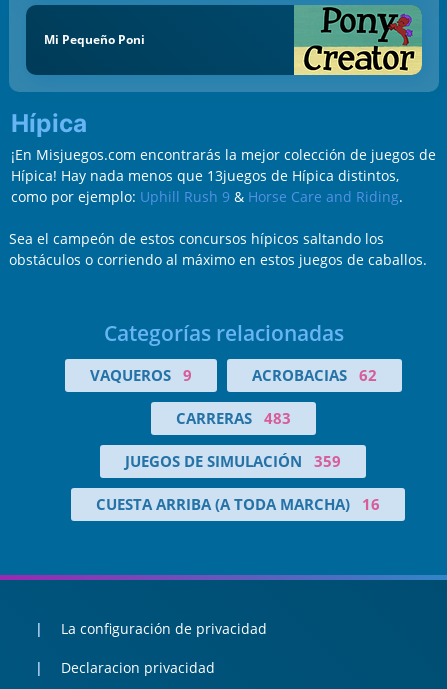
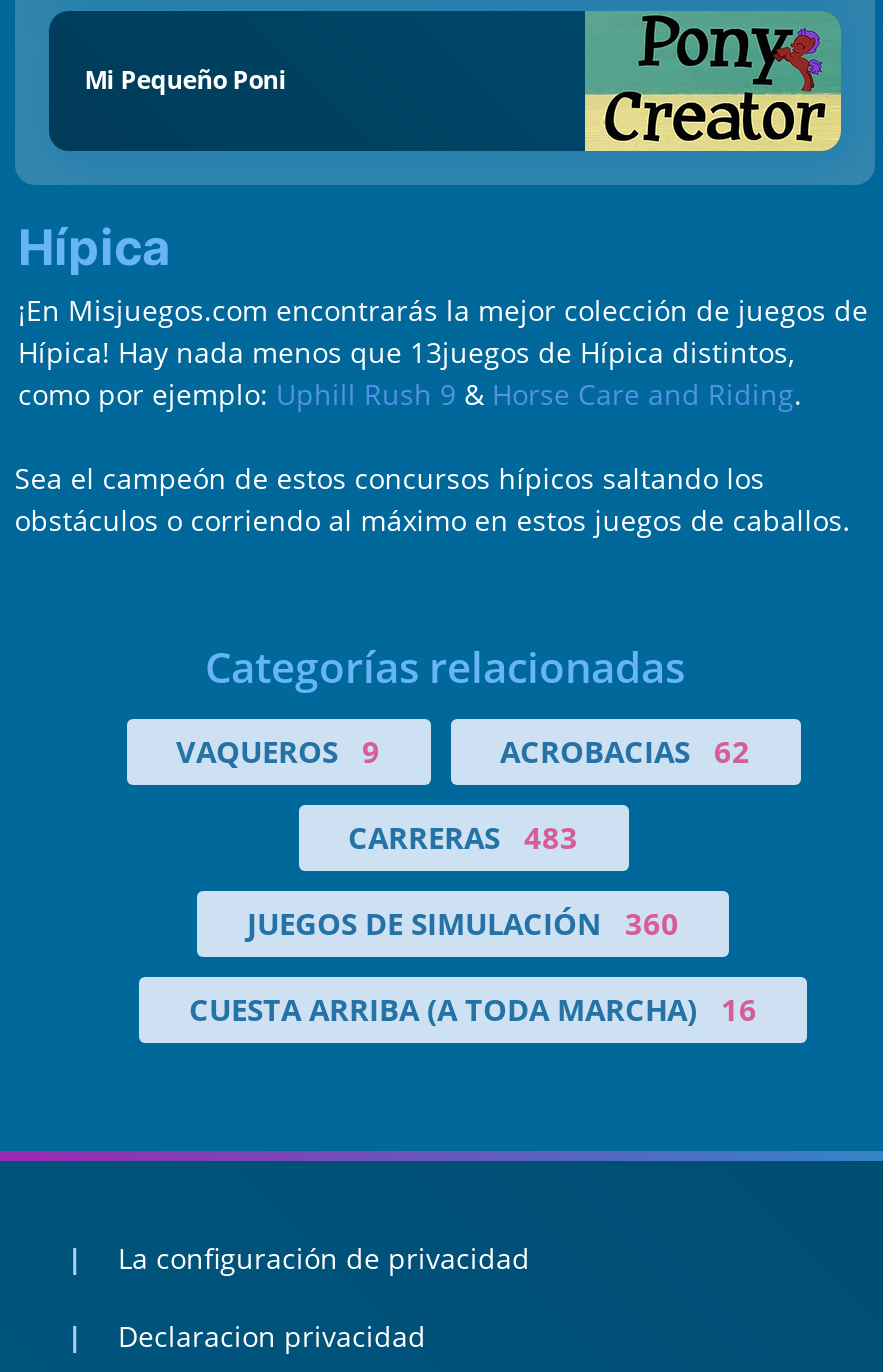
- JUEGOS DE SIMULACIÓN 359
+ JUEGOS DE SIMULACIÓN 360
